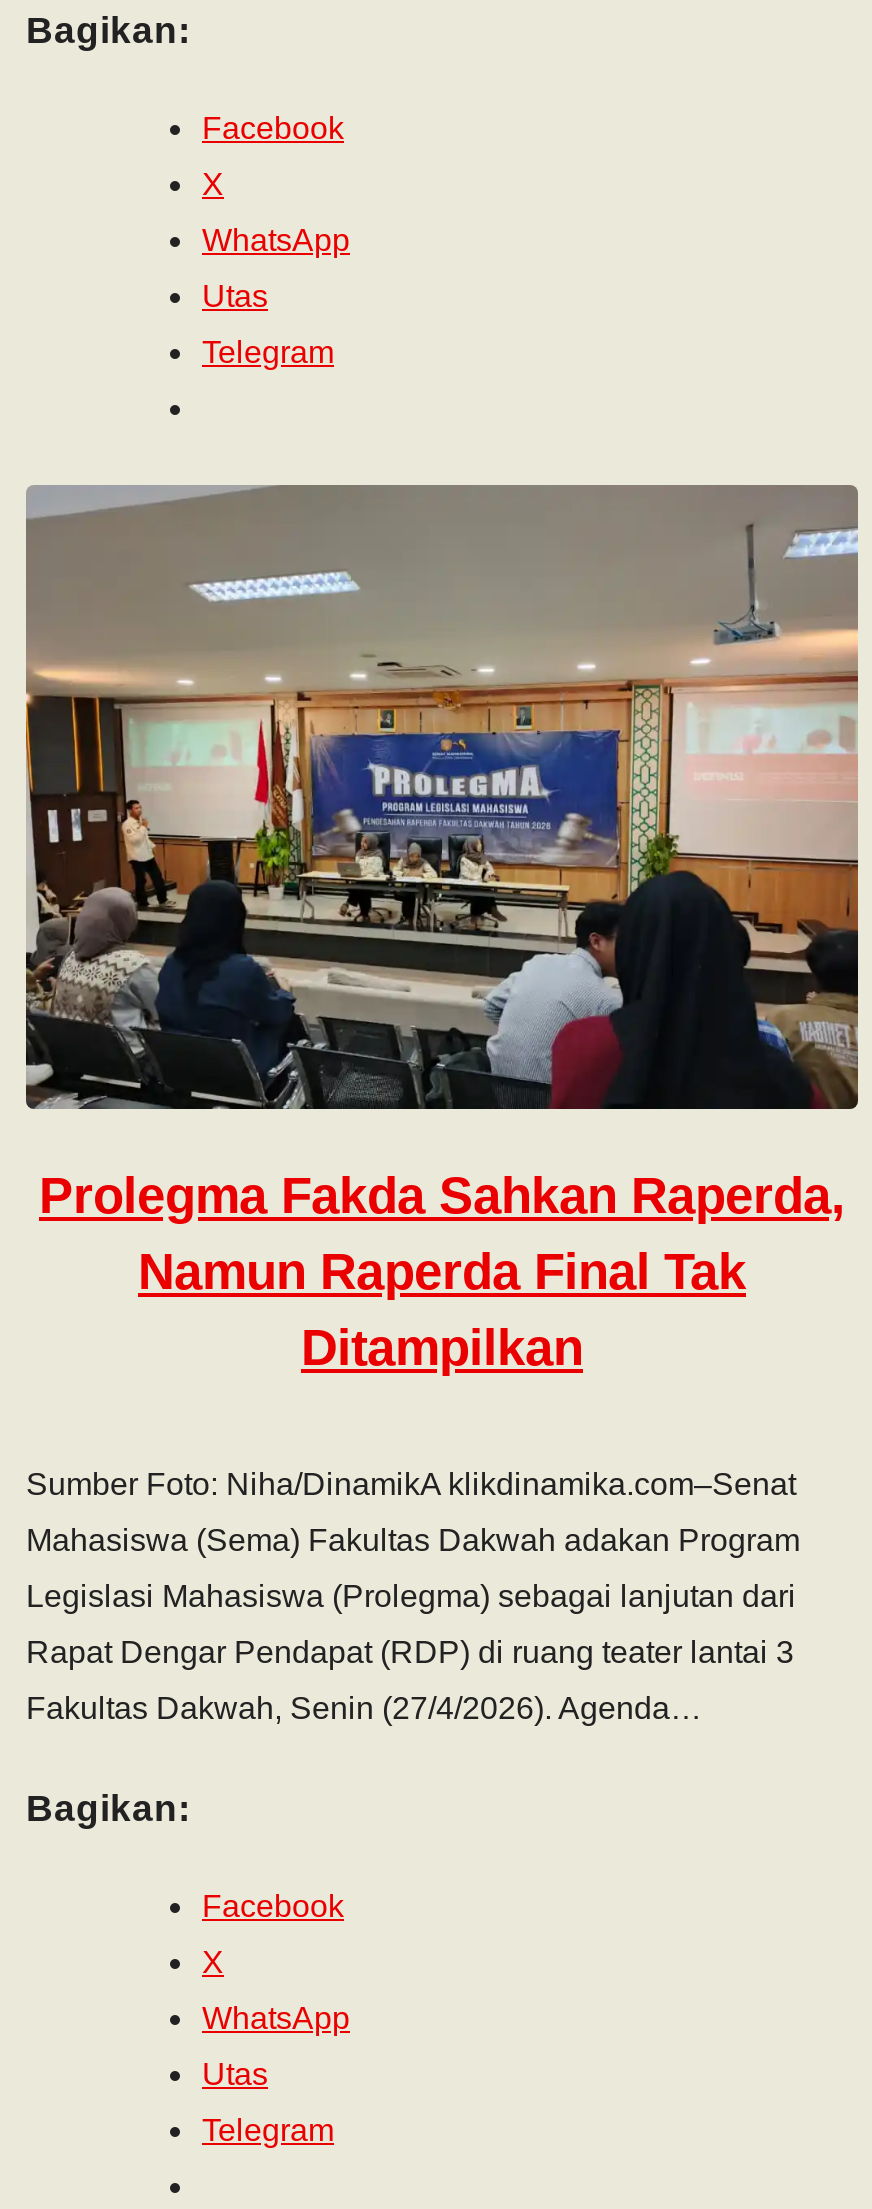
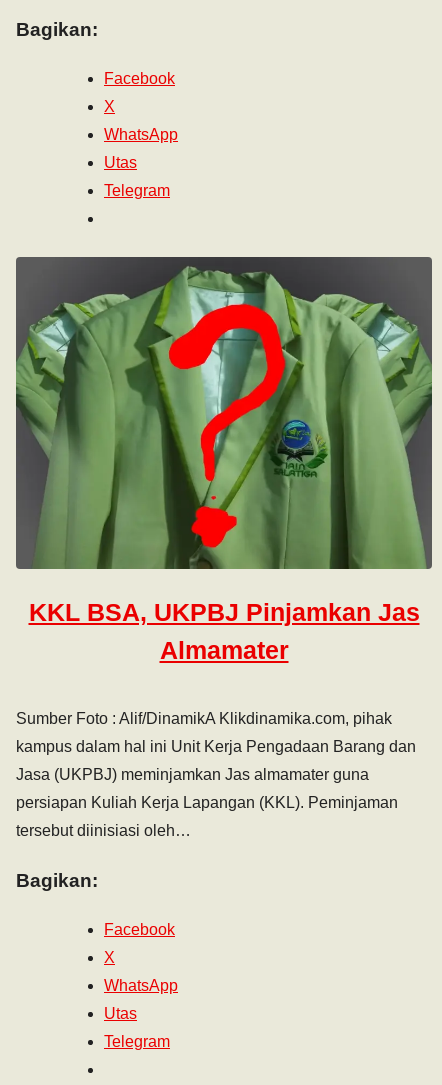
- [image]
+ [image]

- Prolegma Fakda Sahkan Raperda,
- Namun Raperda Final Tak
- Ditampilkan
+ KKL BSA, UKPBJ Pinjamkan Jas
+ Almamater

- Sumber Foto: Niha/DinamikA klikdinamika.com–Senat
+ Sumber Foto : Alif/DinamikA Klikdinamika.com, pihak

- Mahasiswa (Sema) Fakultas Dakwah adakan Program
+ kampus dalam hal ini Unit Kerja Pengadaan Barang dan

- Legislasi Mahasiswa (Prolegma) sebagai lanjutan dari
+ Jasa (UKPBJ) meminjamkan Jas almamater guna

- Rapat Dengar Pendapat (RDP) di ruang teater lantai 3
+ persiapan Kuliah Kerja Lapangan (KKL). Peminjaman

- Fakultas Dakwah, Senin (27/4/2026). Agenda…
+ tersebut diinisiasi oleh…
